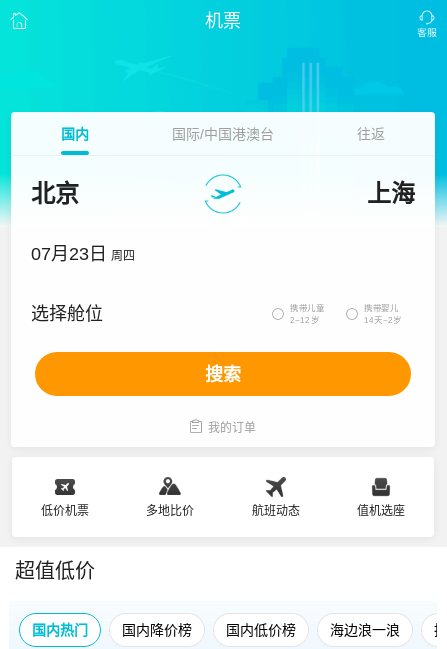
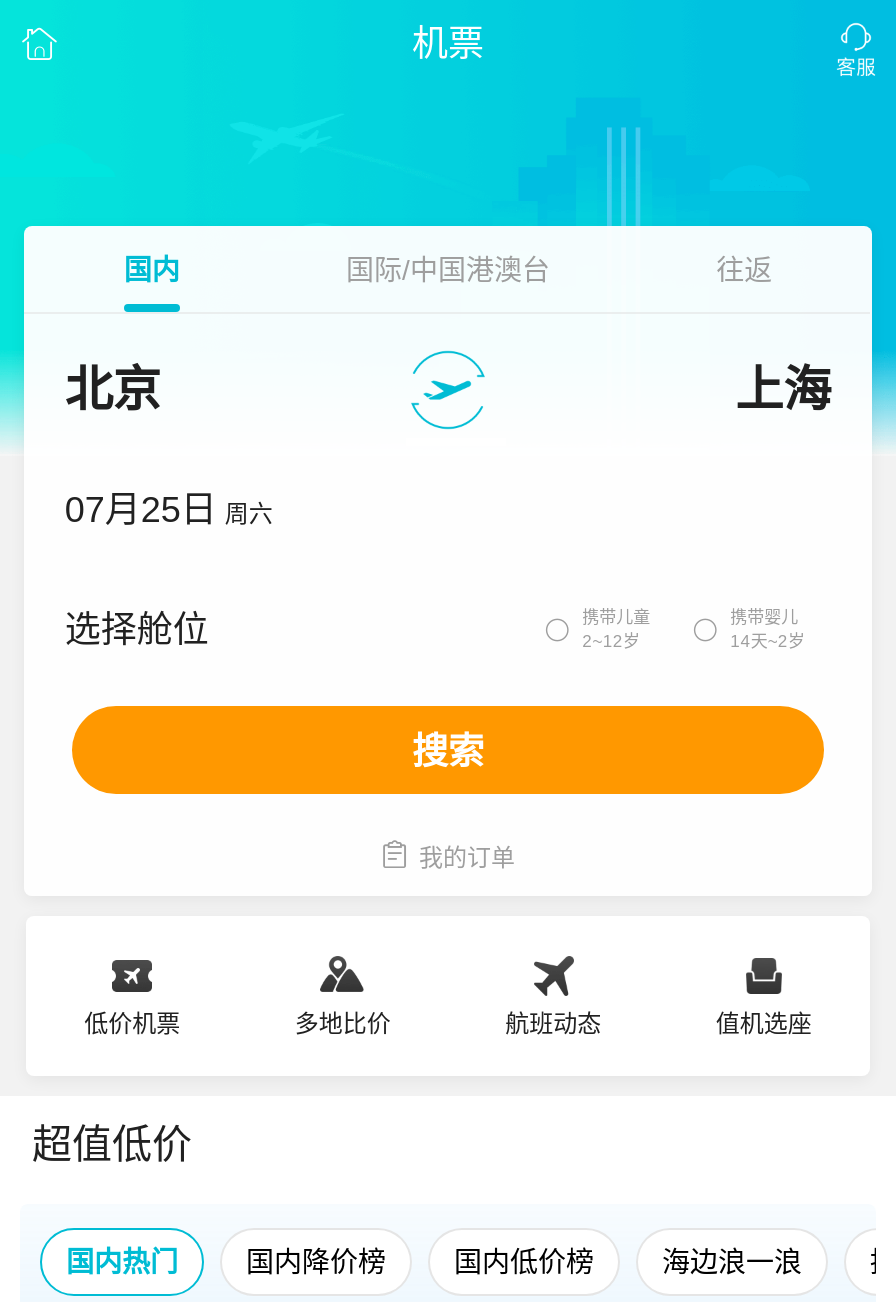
- 07月23日 周四
+ 07月25日 周六
